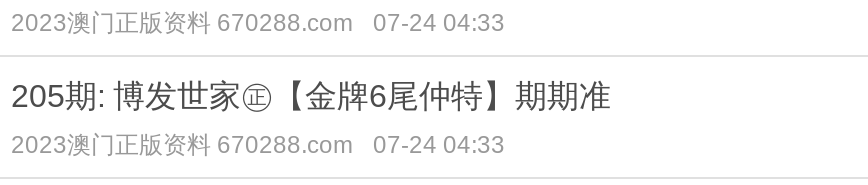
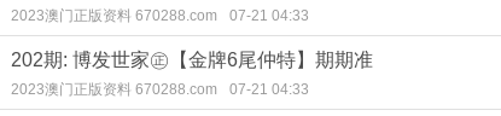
- 2023澳门正版资料 670288.com 07-24 04:33
+ 2023澳门正版资料 670288.com 07-21 04:33

- 205期: 博发世家㊣【金牌6尾仲特】期期准
+ 202期: 博发世家㊣【金牌6尾仲特】期期准

- 2023澳门正版资料 670288.com 07-24 04:33
+ 2023澳门正版资料 670288.com 07-21 04:33
